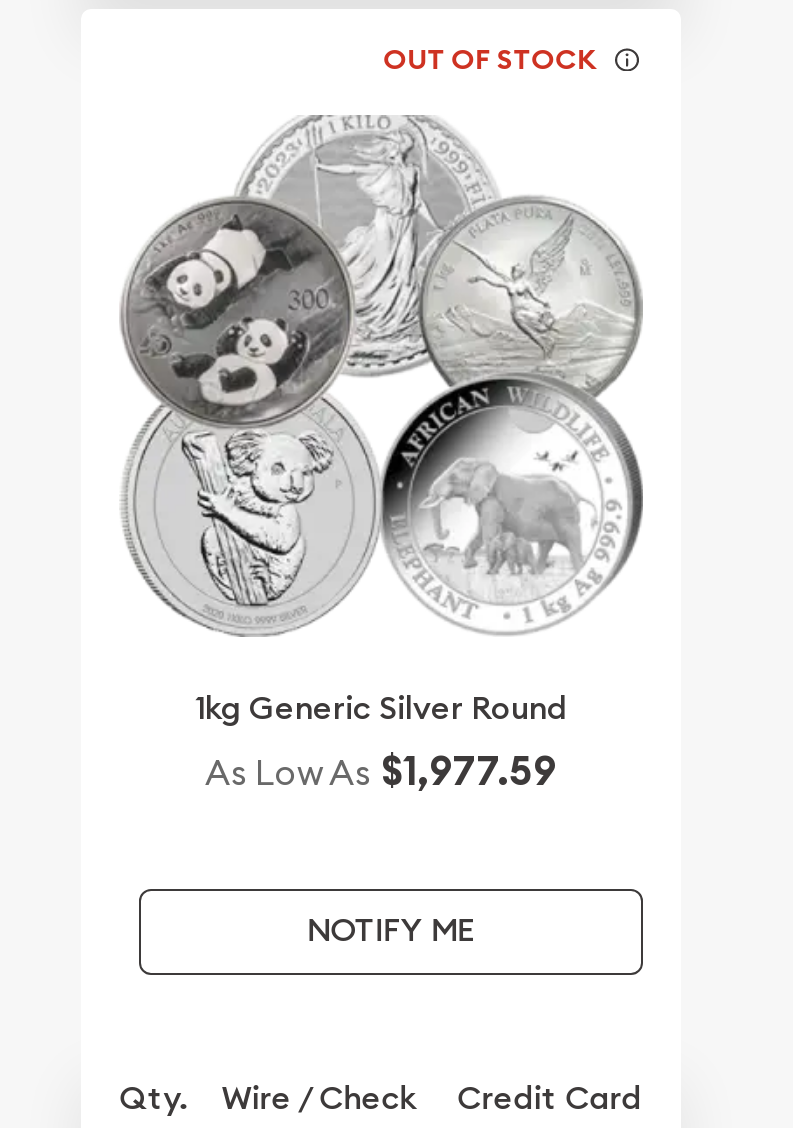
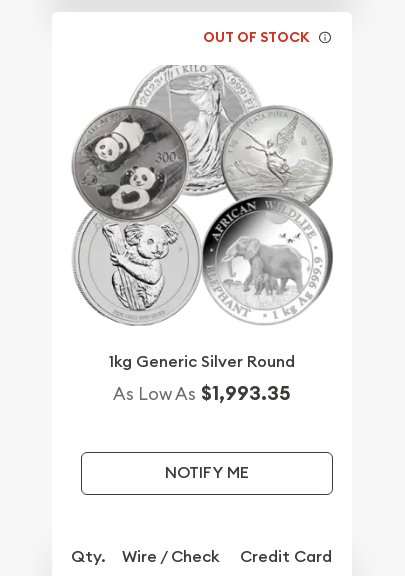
- As Low As $1,977.59
+ As Low As $1,993.35
